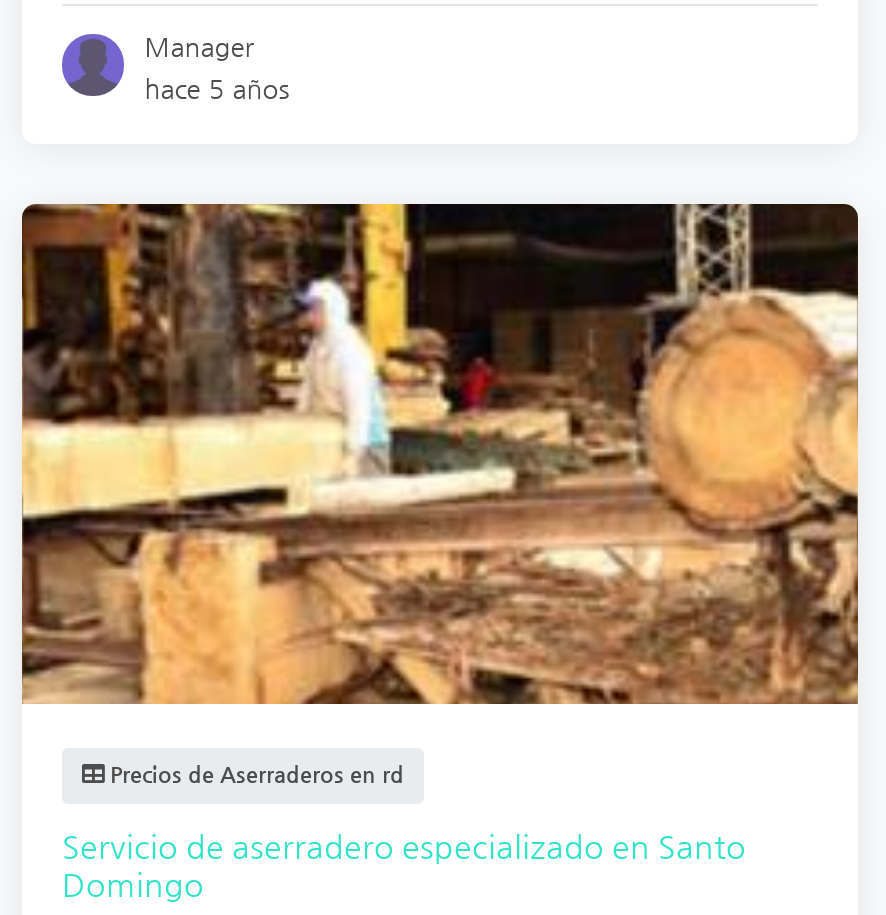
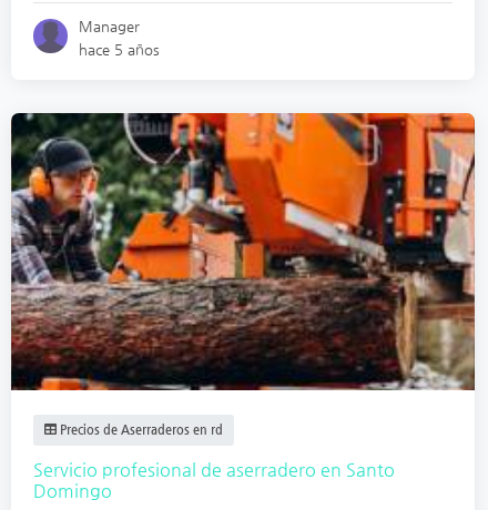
- [image]
+ [image]

- Servicio de aserradero especializado en Santo
+ Servicio profesional de aserradero en Santo
